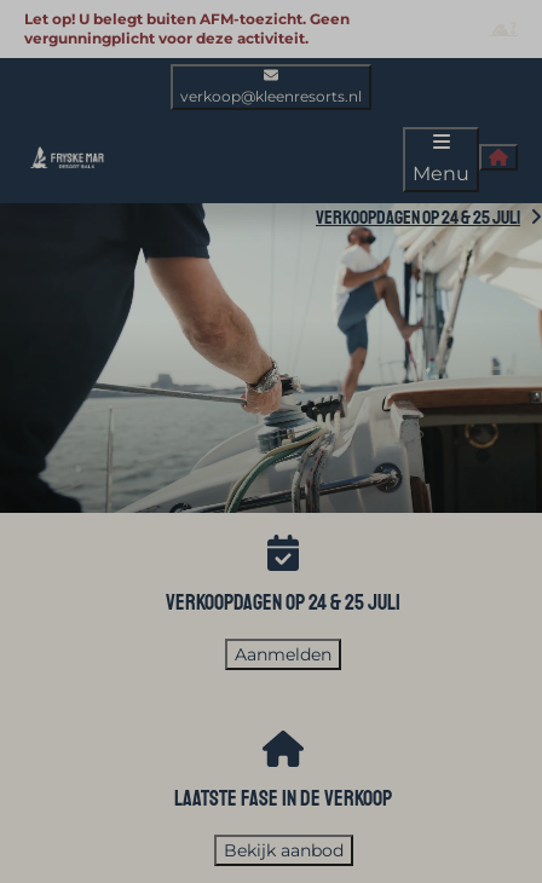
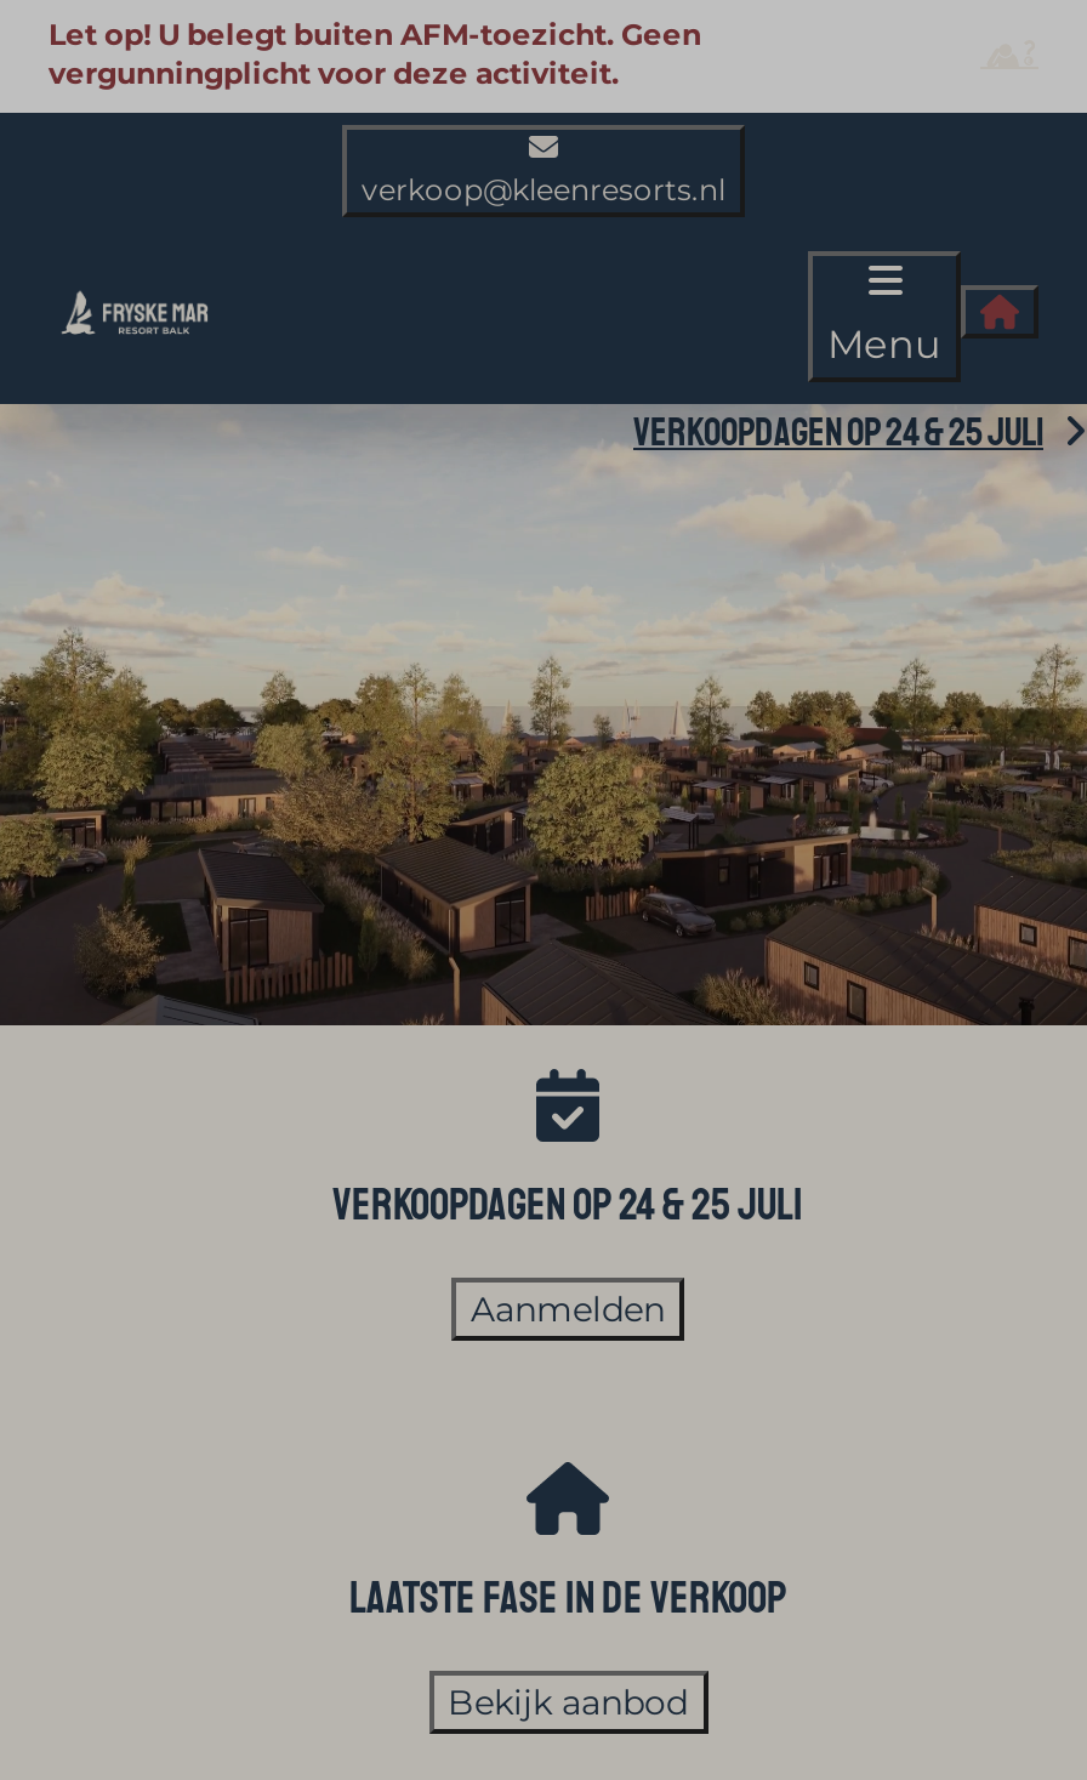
- [image]
+ [image]
